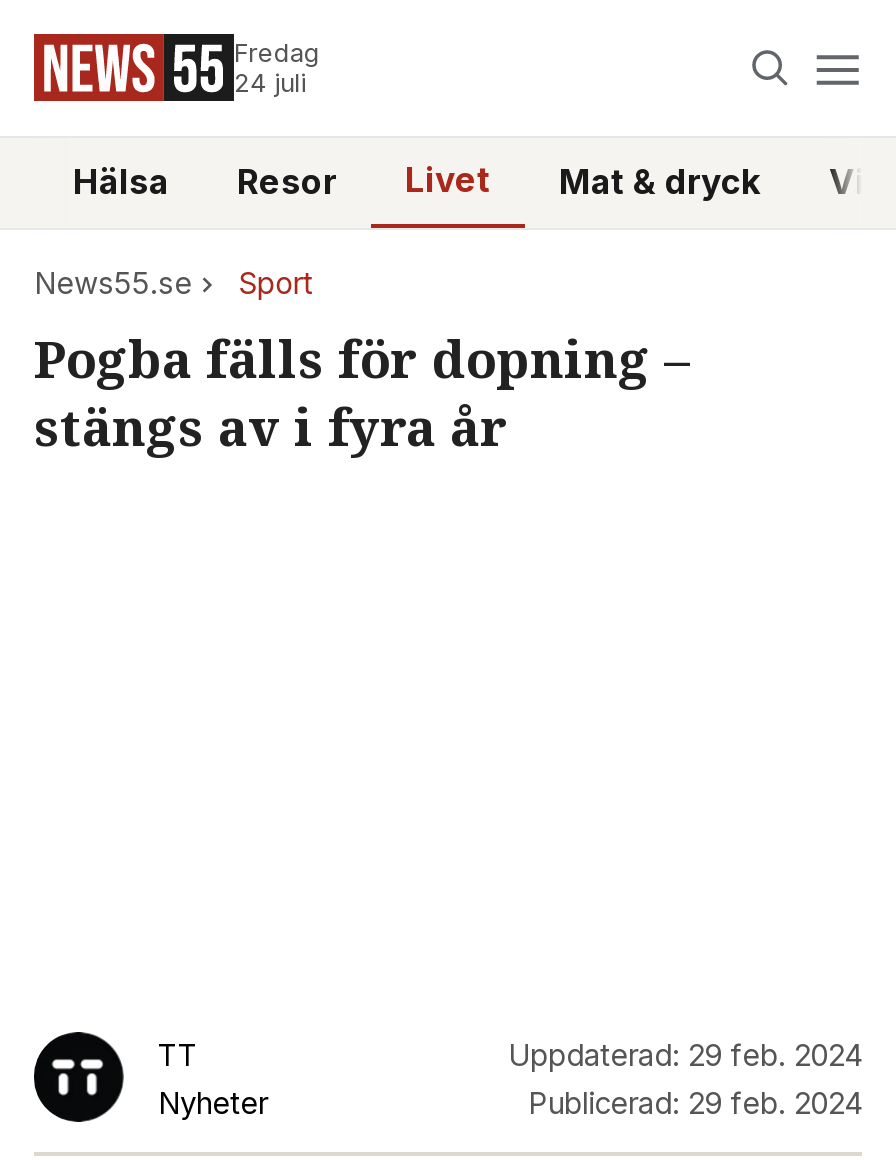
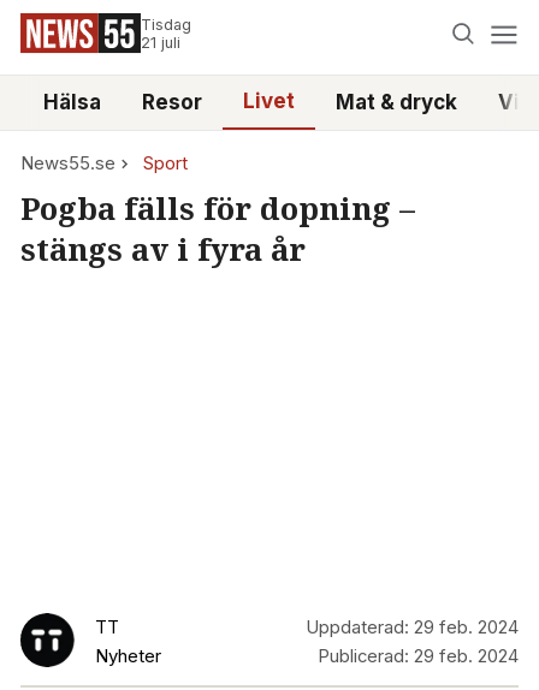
- Fredag
- 24 juli
+ Tisdag
+ 21 juli
